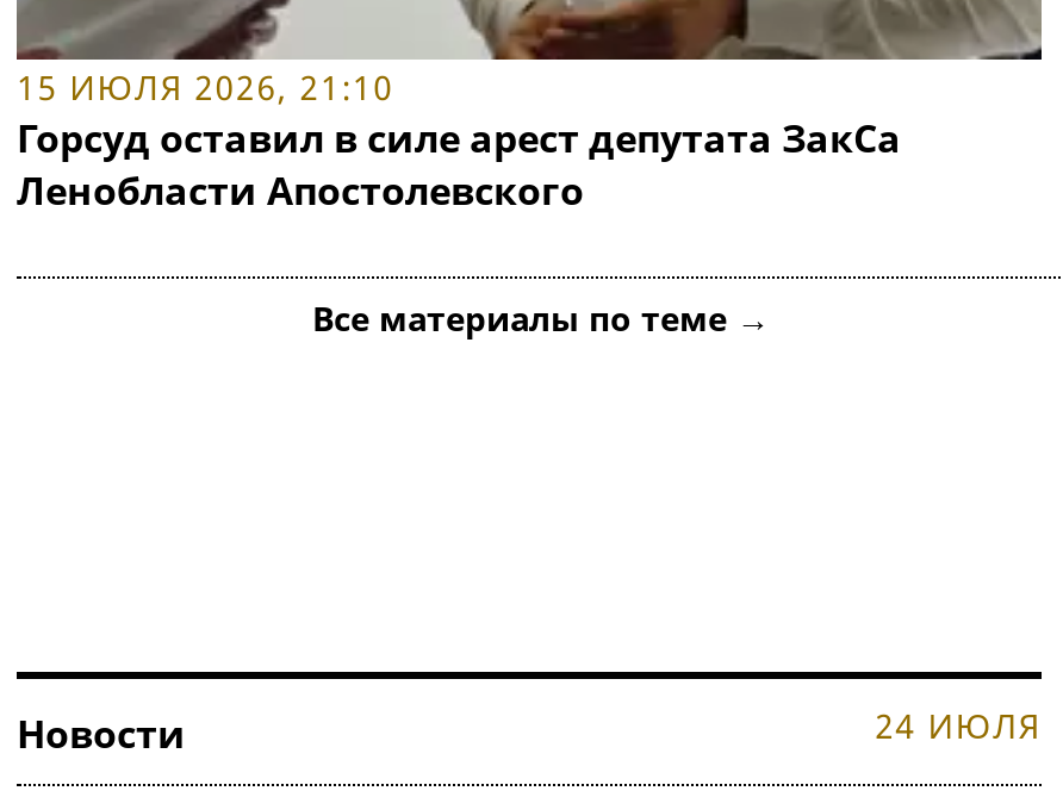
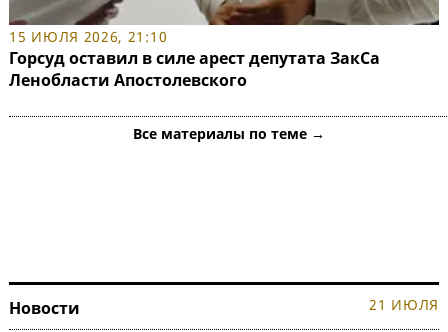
- 24 ИЮЛЯ
+ 21 ИЮЛЯ
